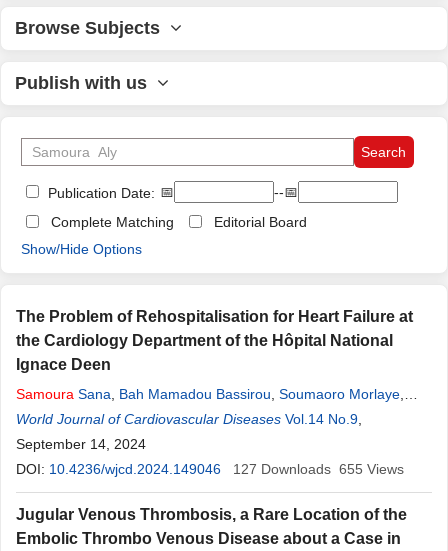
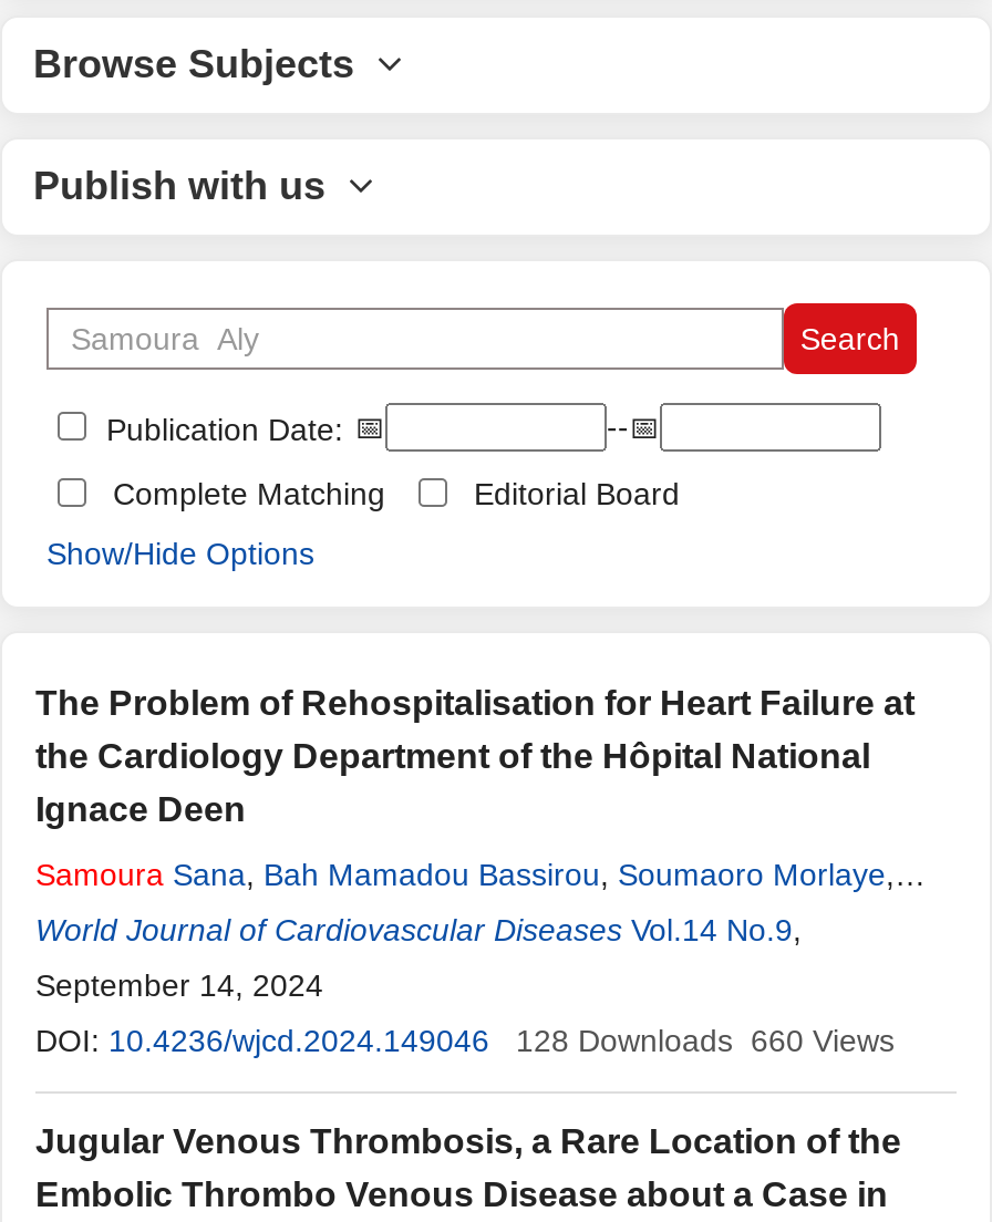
- 127 Downloads 655 Views
+ 128 Downloads 660 Views
